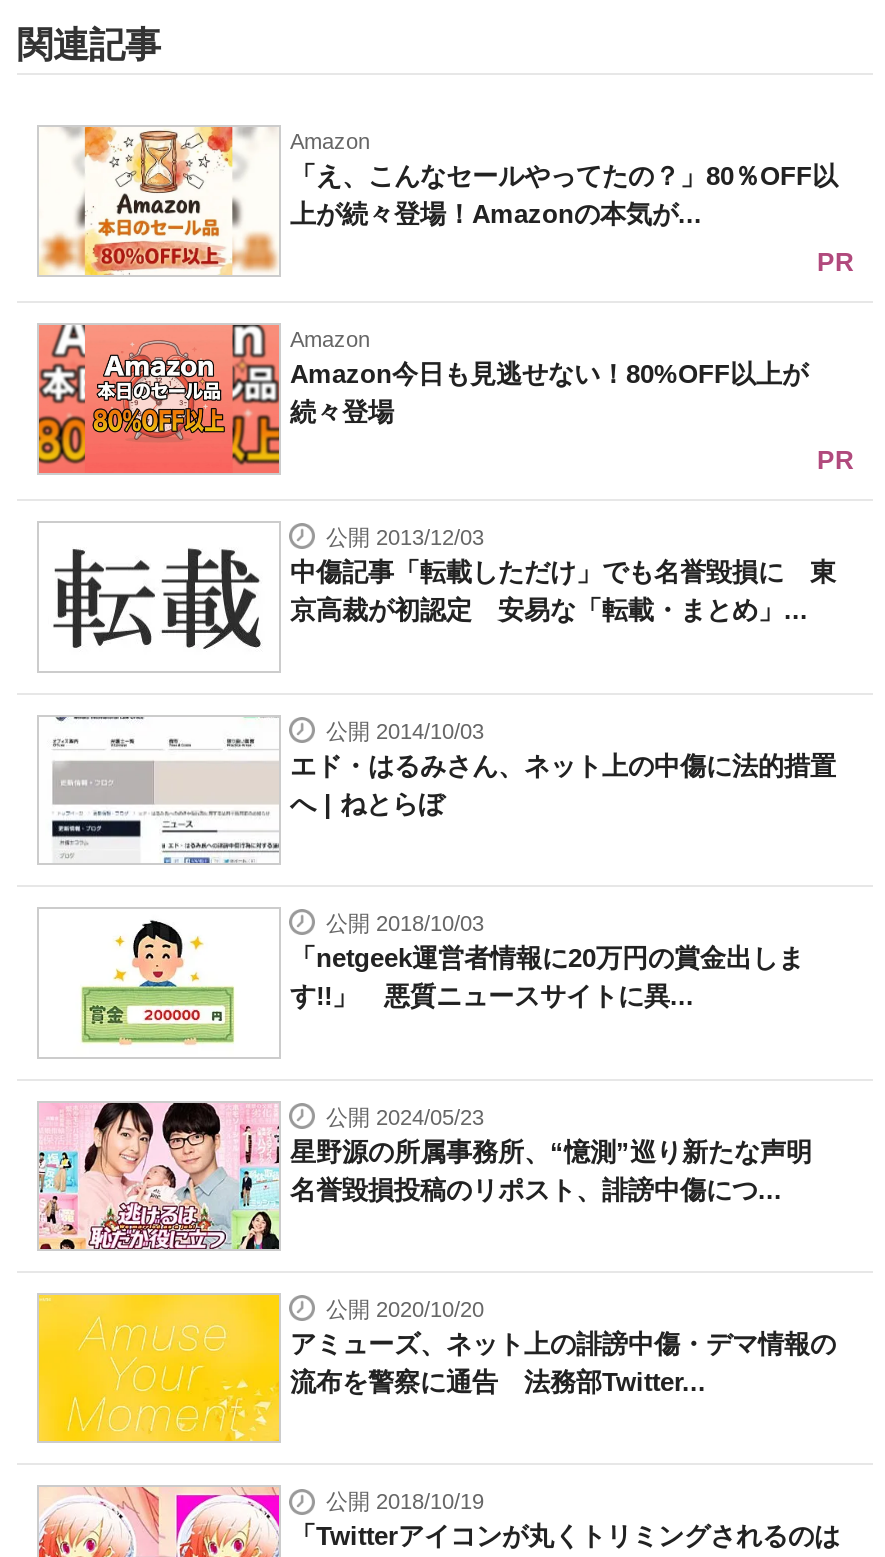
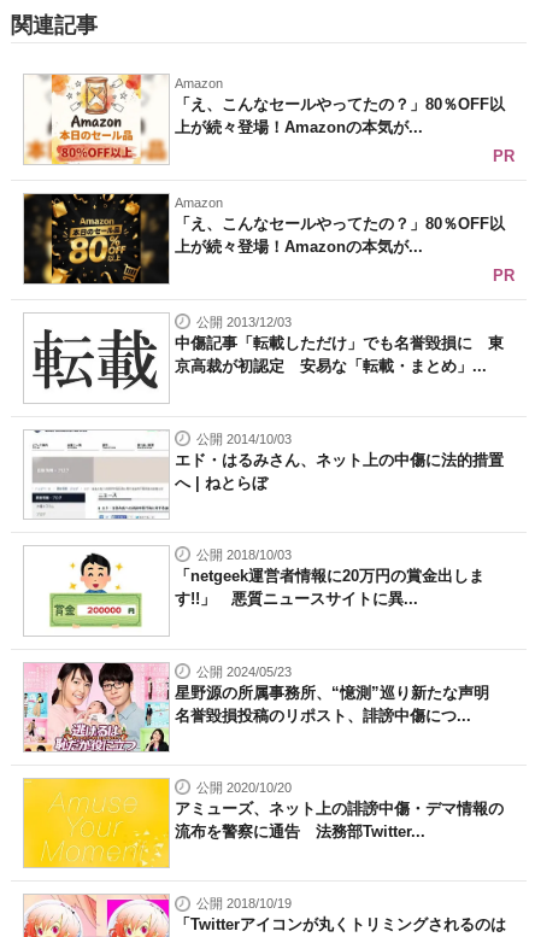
- [image]
- Amazon今日も見逃せない！80%OFF以上が
- 続々登場
+ [image]
+ 「え、こんなセールやってたの？」80％OFF以
+ 上が続々登場！Amazonの本気が...
